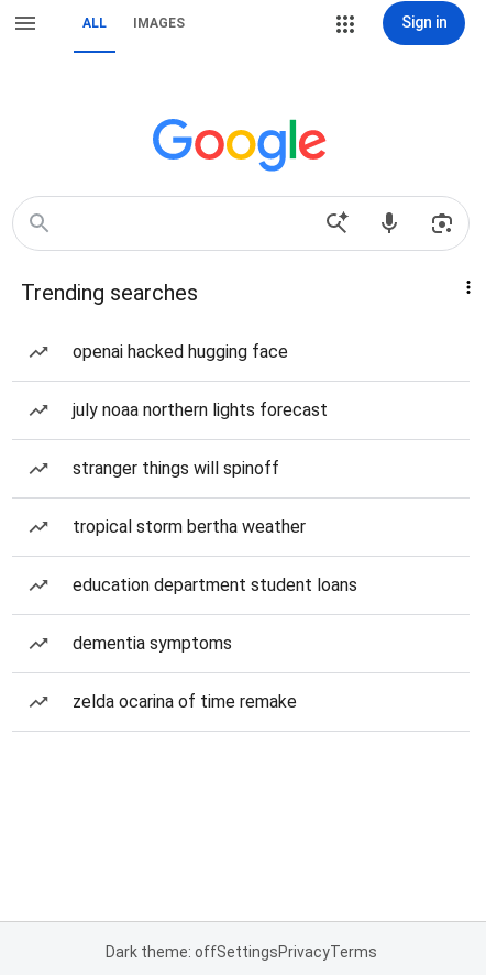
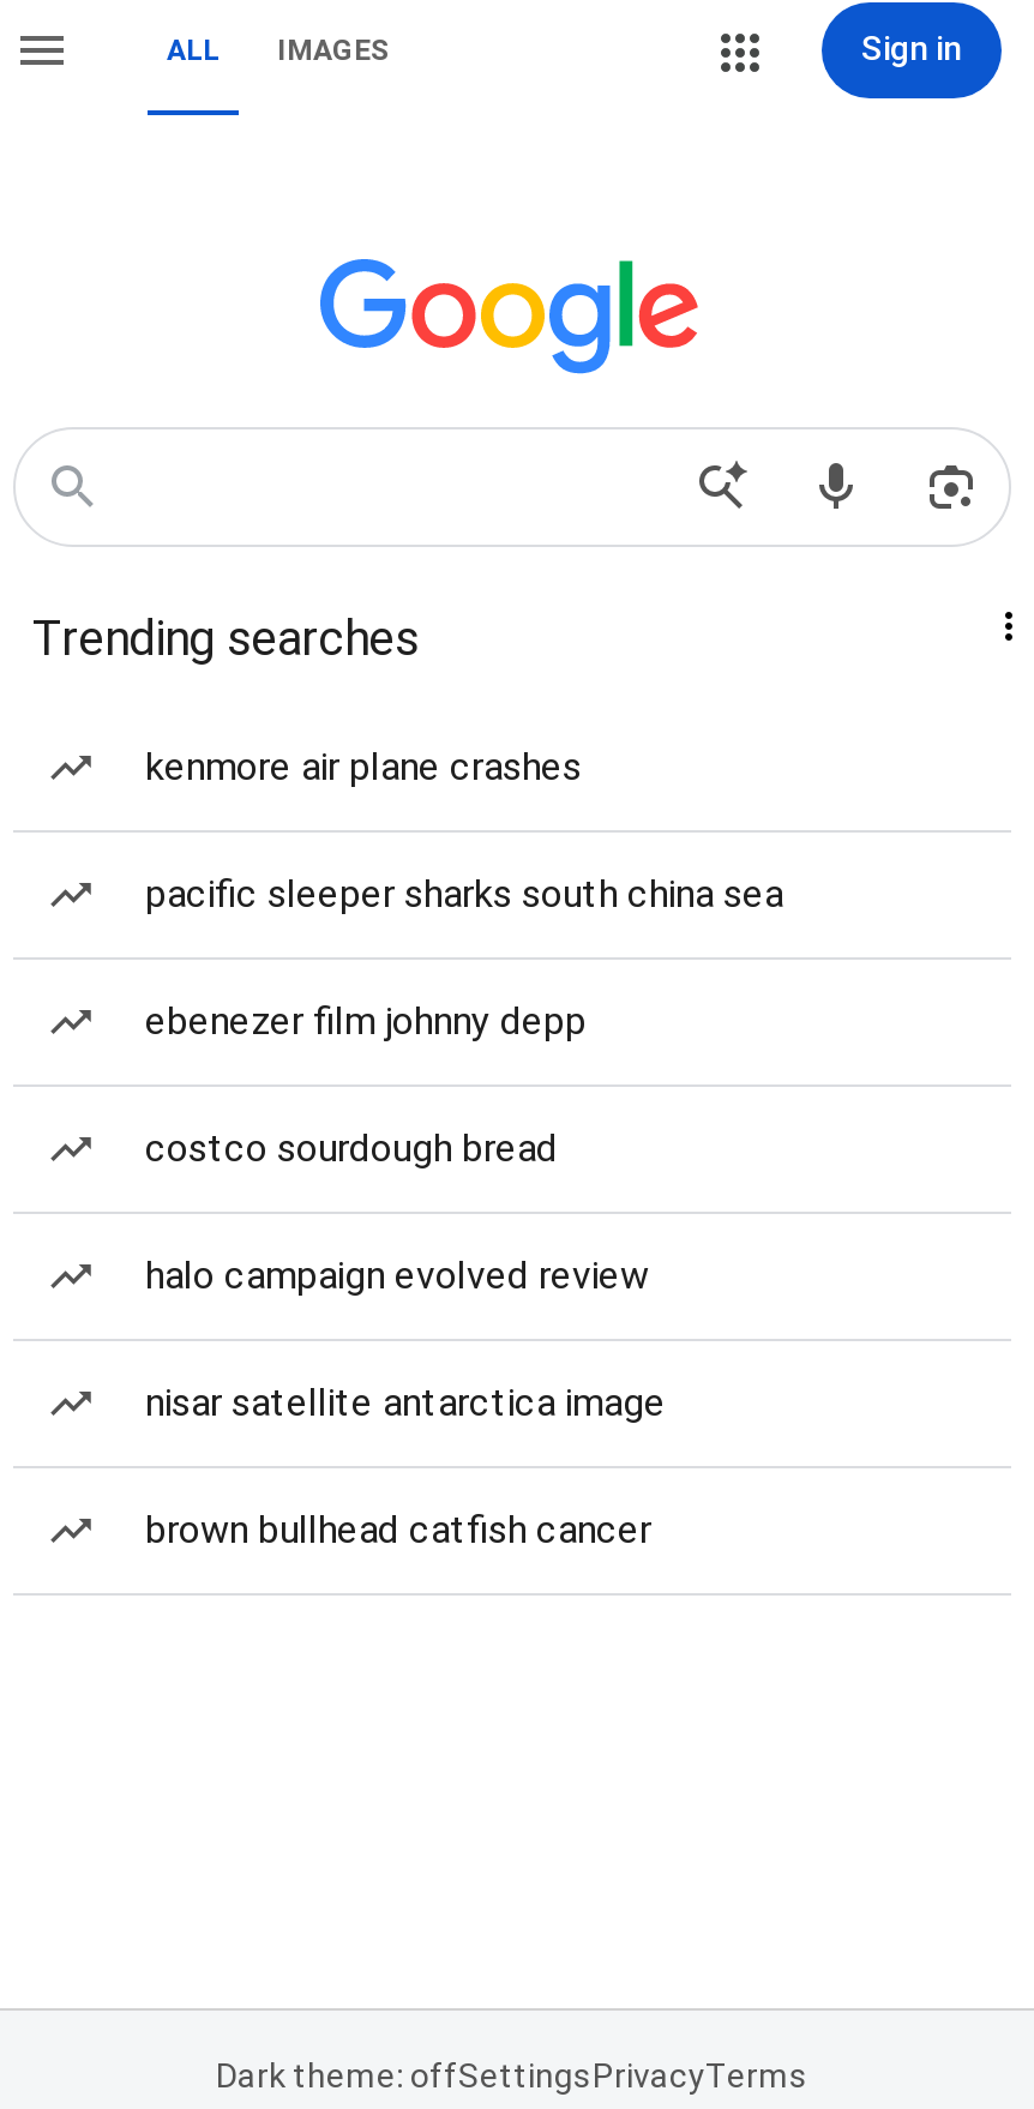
- openai hacked hugging face
+ kenmore air plane crashes

- july noaa northern lights forecast
+ pacific sleeper sharks south china sea

- stranger things will spinoff
+ ebenezer film johnny depp

- tropical storm bertha weather
+ costco sourdough bread

- education department student loans
+ halo campaign evolved review

- dementia symptoms
+ nisar satellite antarctica image

- zelda ocarina of time remake
+ brown bullhead catfish cancer
